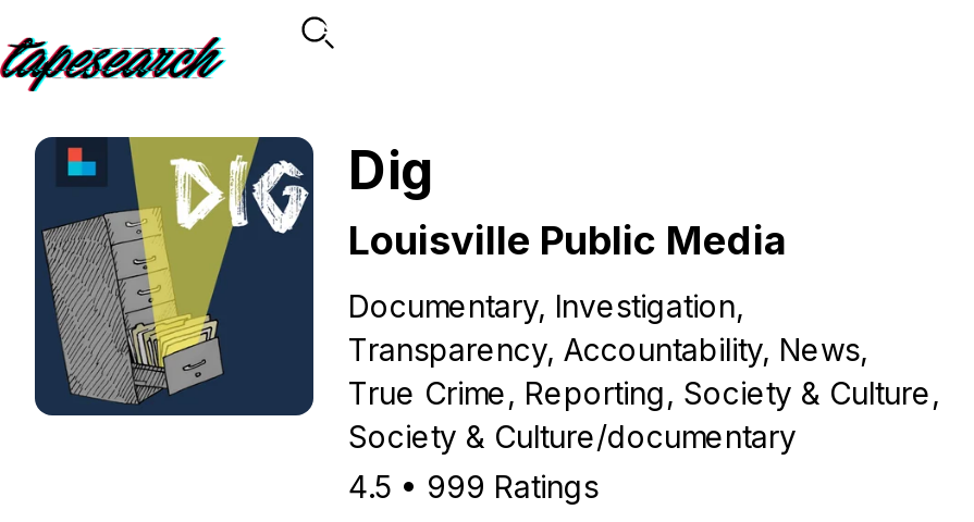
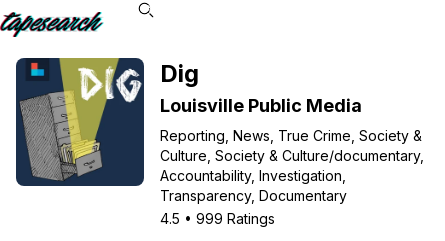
- Documentary, Investigation,
- Transparency, Accountability, News,
- True Crime, Reporting, Society & Culture,
- Society & Culture/documentary
+ Reporting, News, True Crime, Society &
+ Culture, Society & Culture/documentary,
+ Accountability, Investigation,
+ Transparency, Documentary
